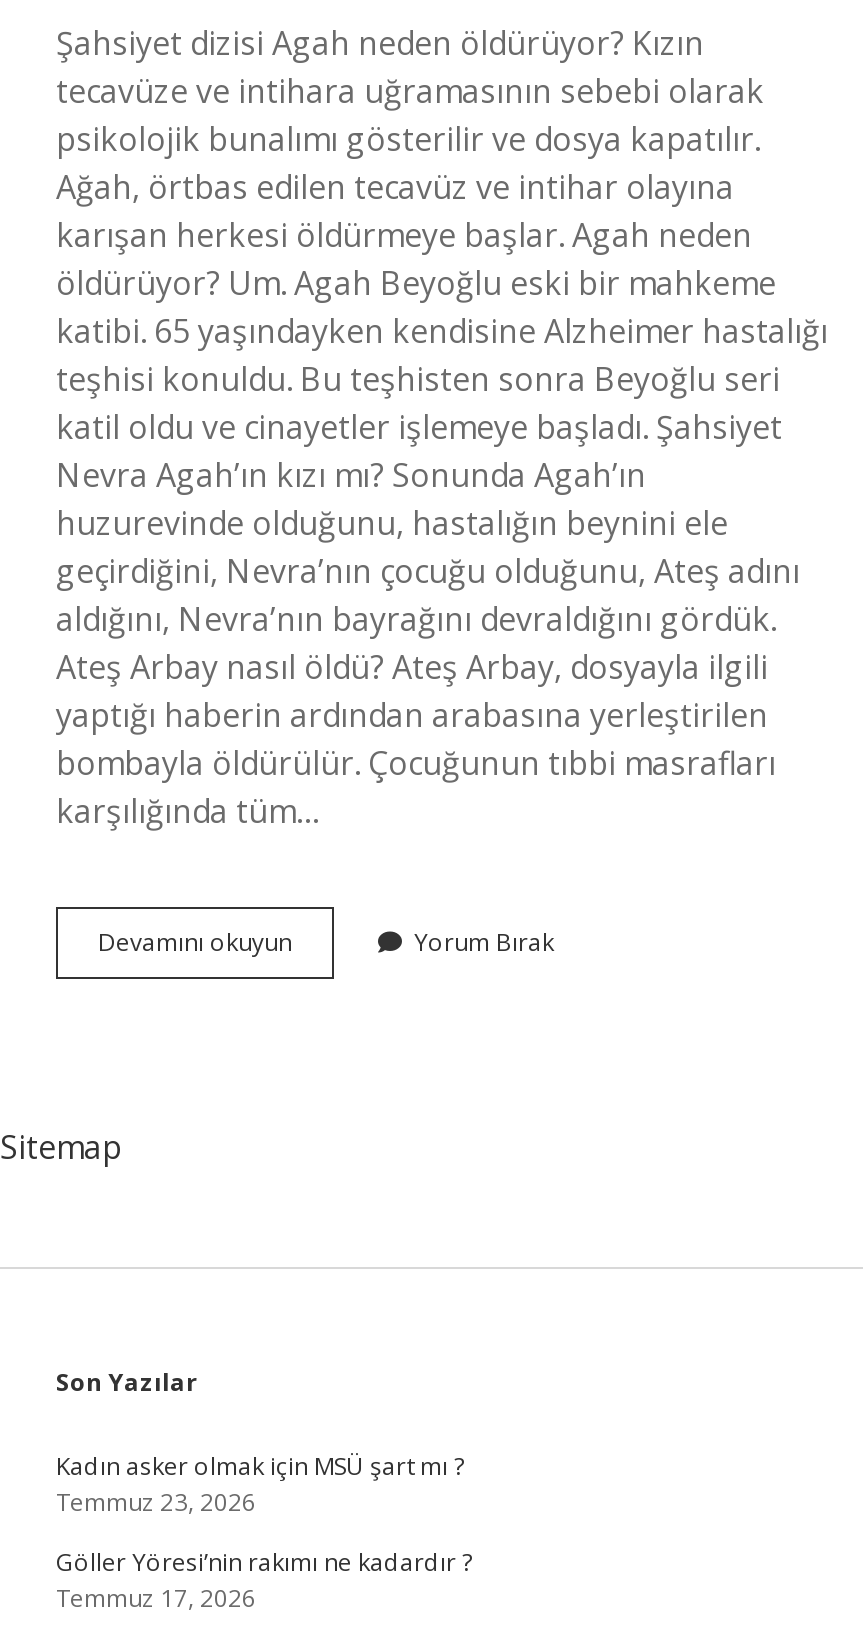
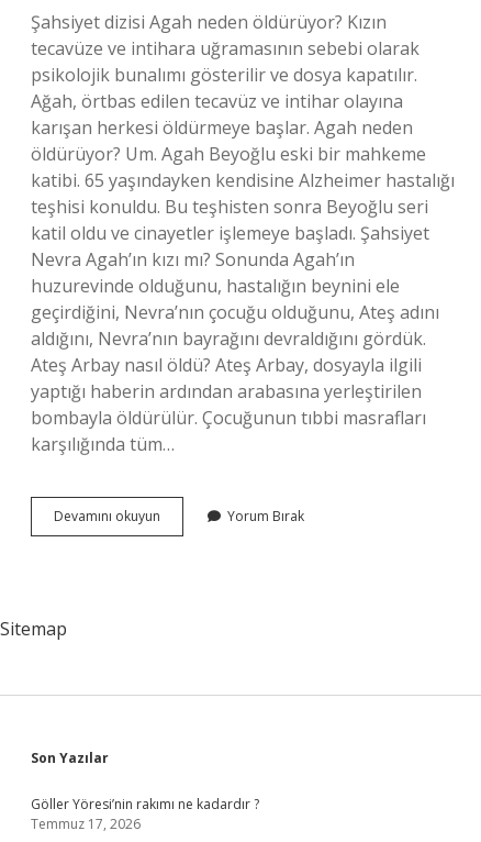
- Kadın asker olmak için MSÜ şart mı ?
- Temmuz 23, 2026
